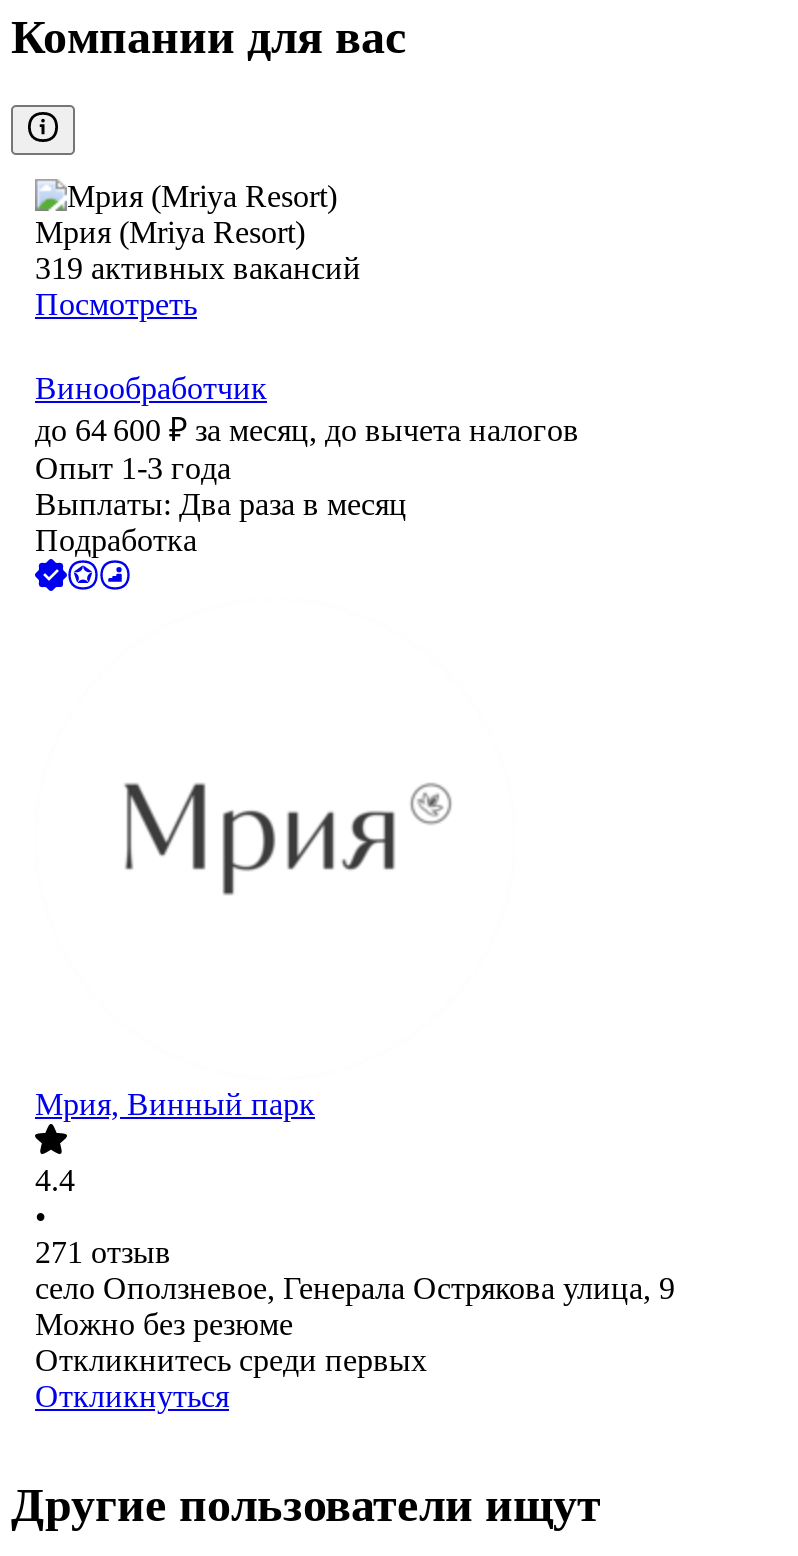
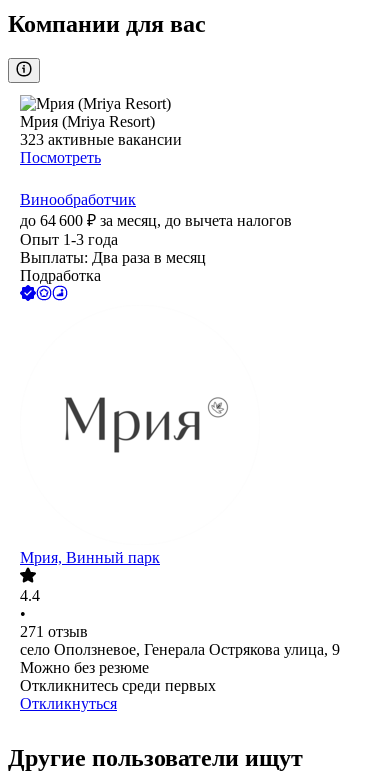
- 319 активных вакансий
+ 323 активные вакансии
